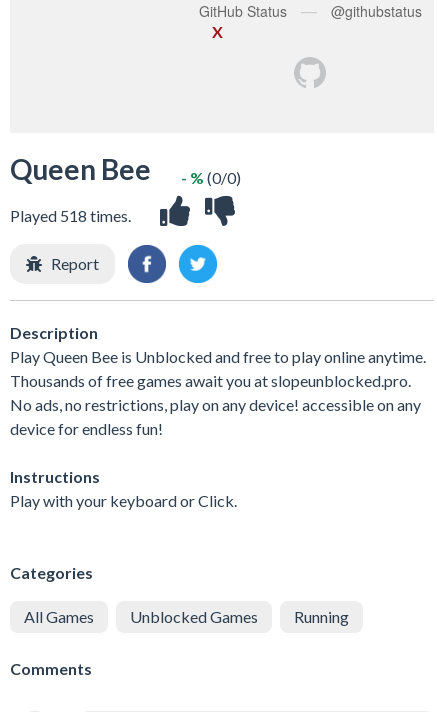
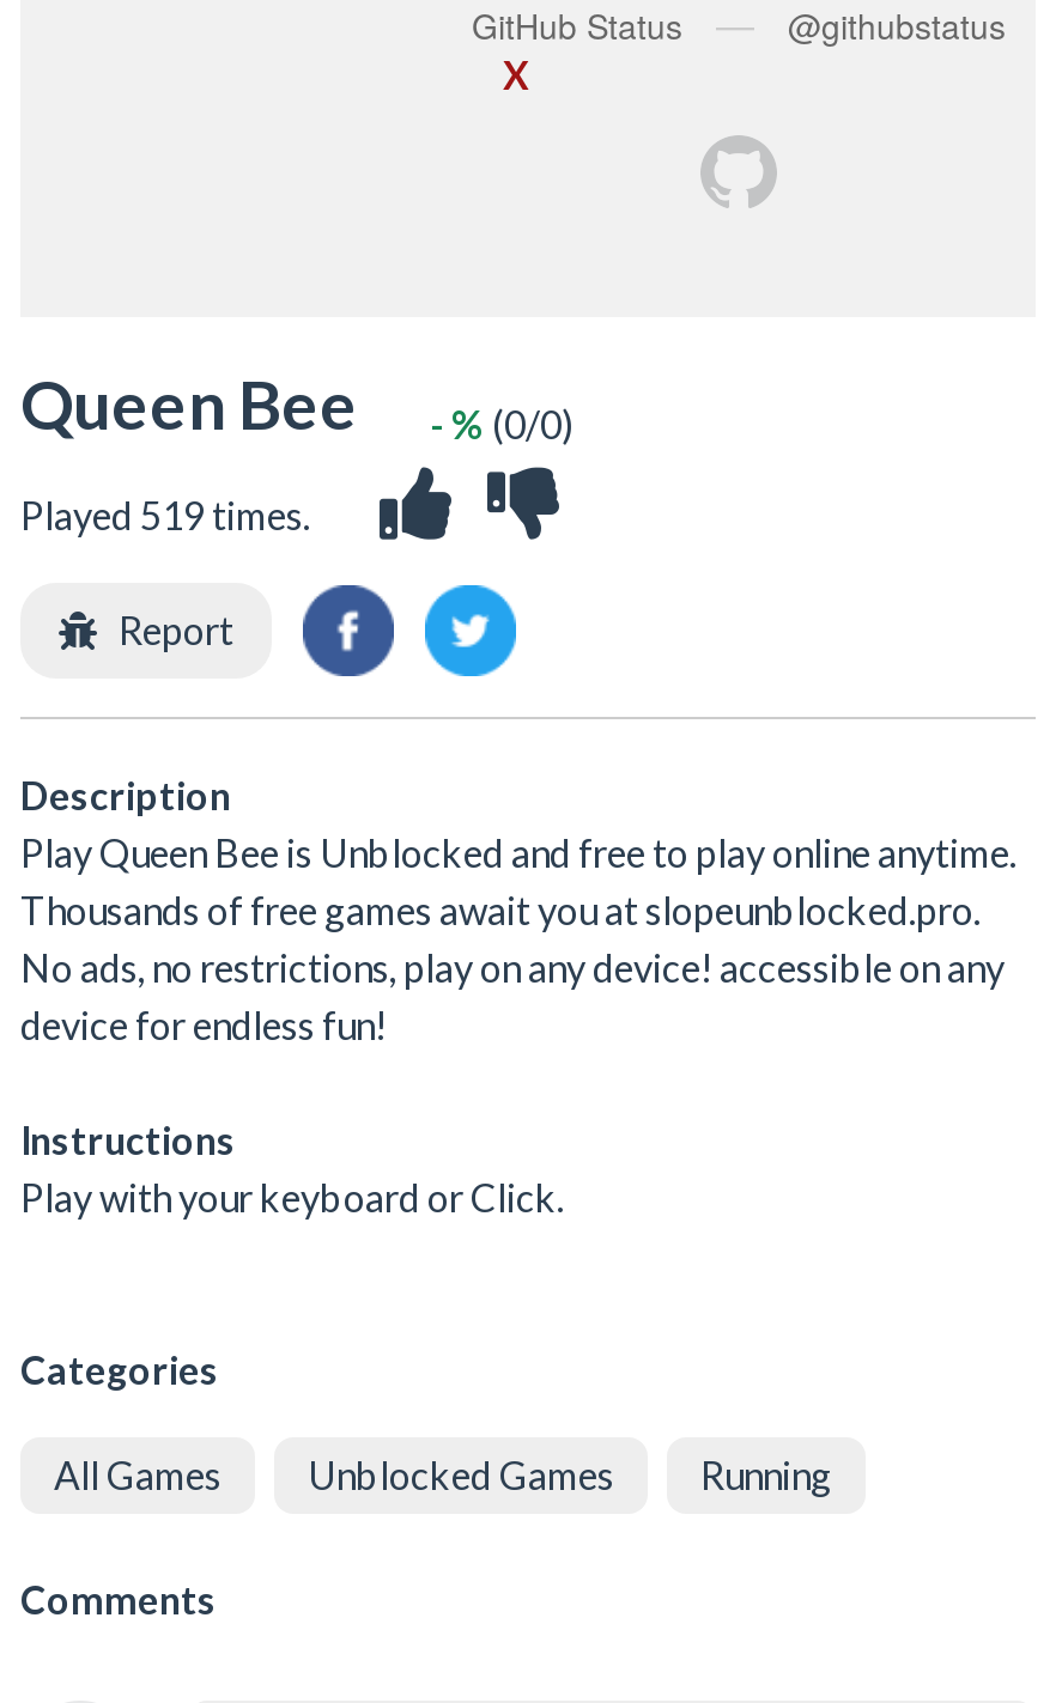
- Played 518 times.
+ Played 519 times.
